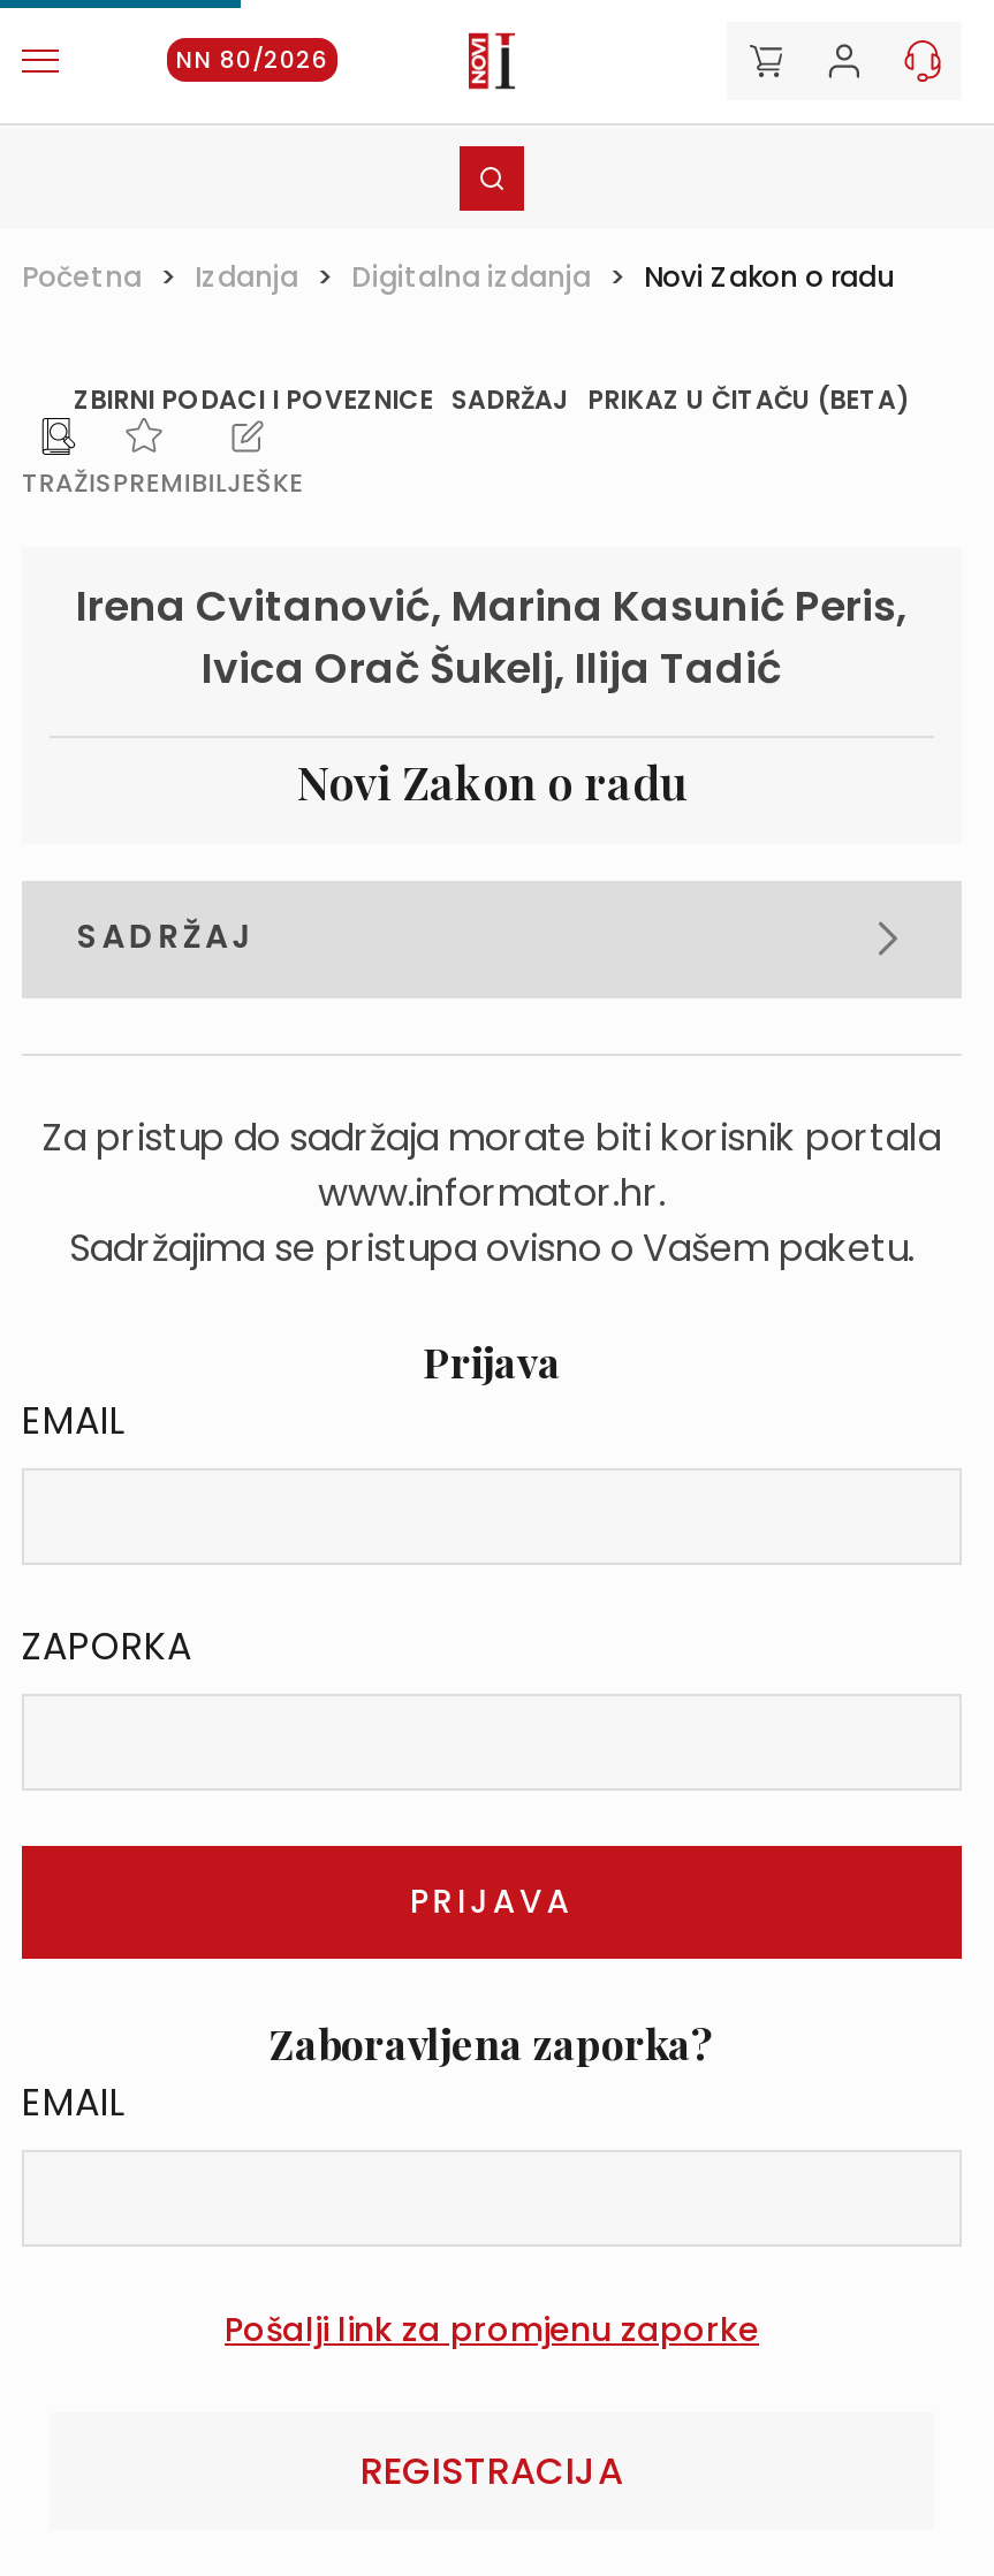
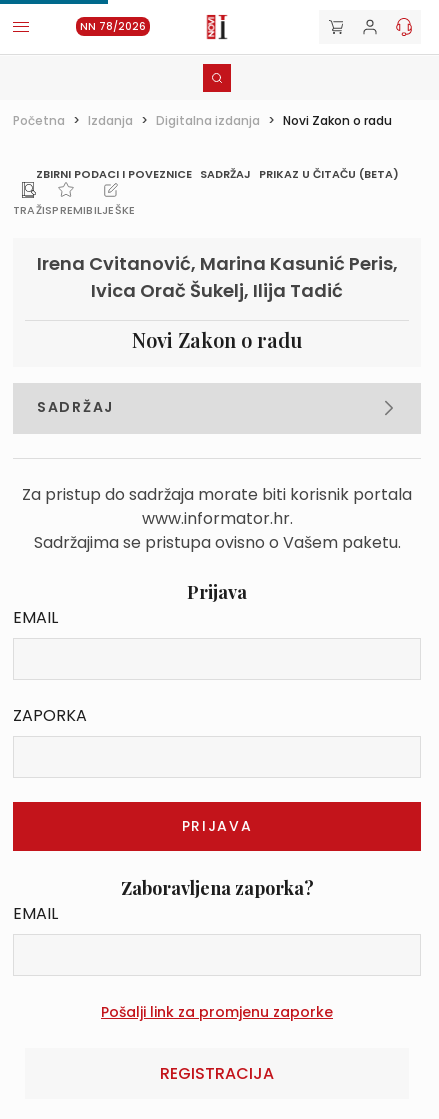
- NN 80/2026
+ NN 78/2026
